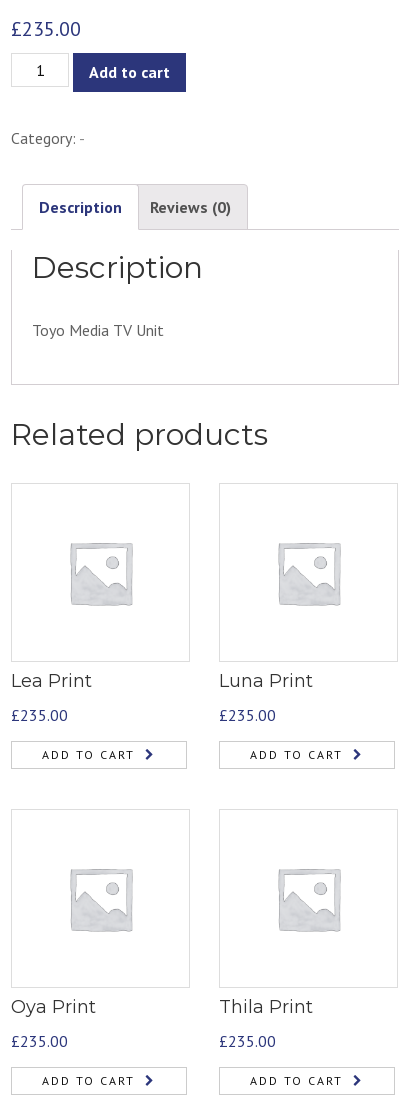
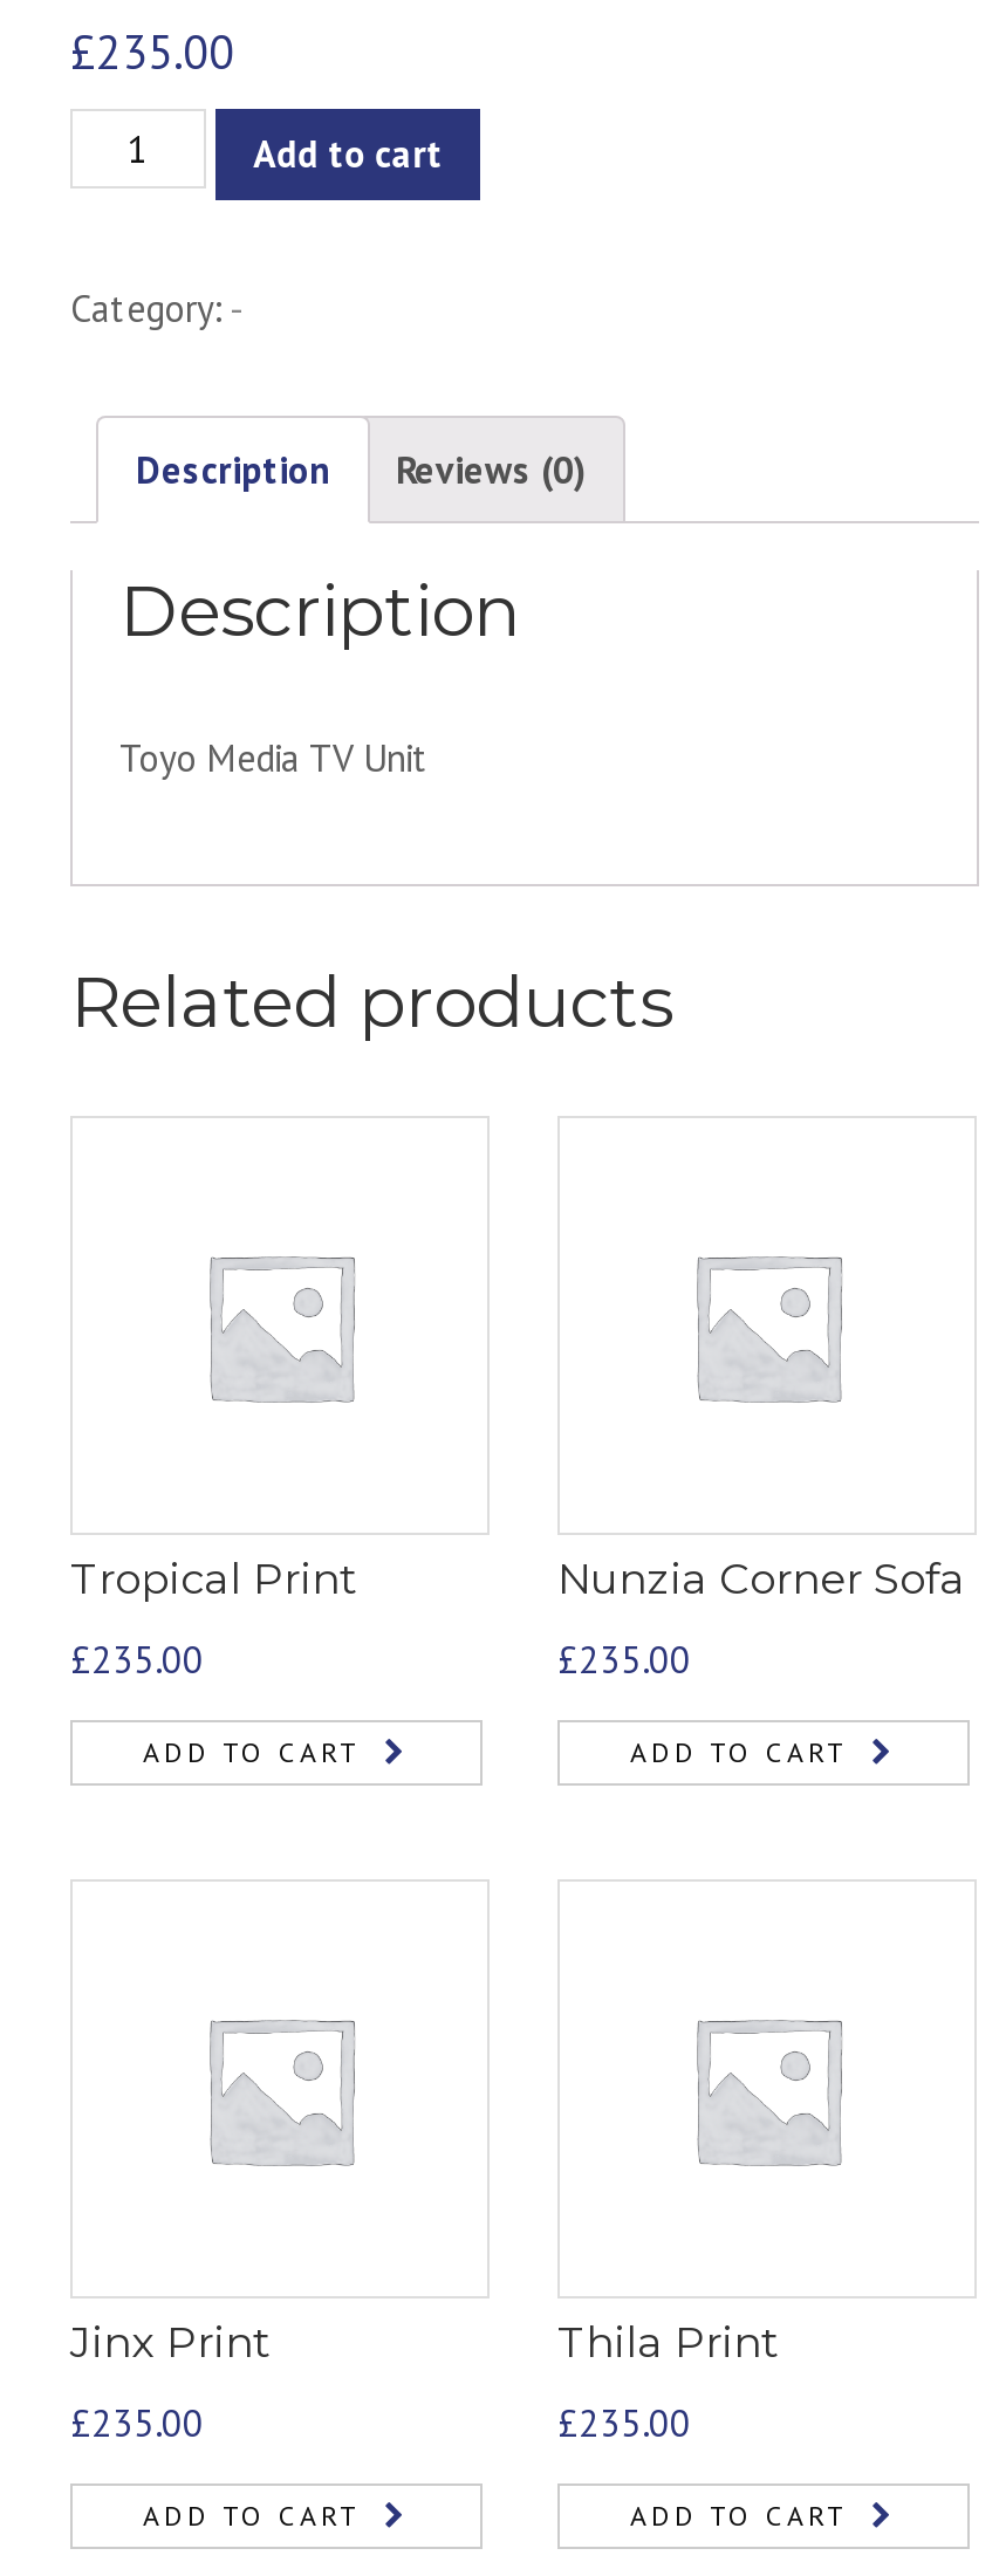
- Lea Print
+ Tropical Print

- Luna Print
+ Nunzia Corner Sofa

- Oya Print
+ Jinx Print
